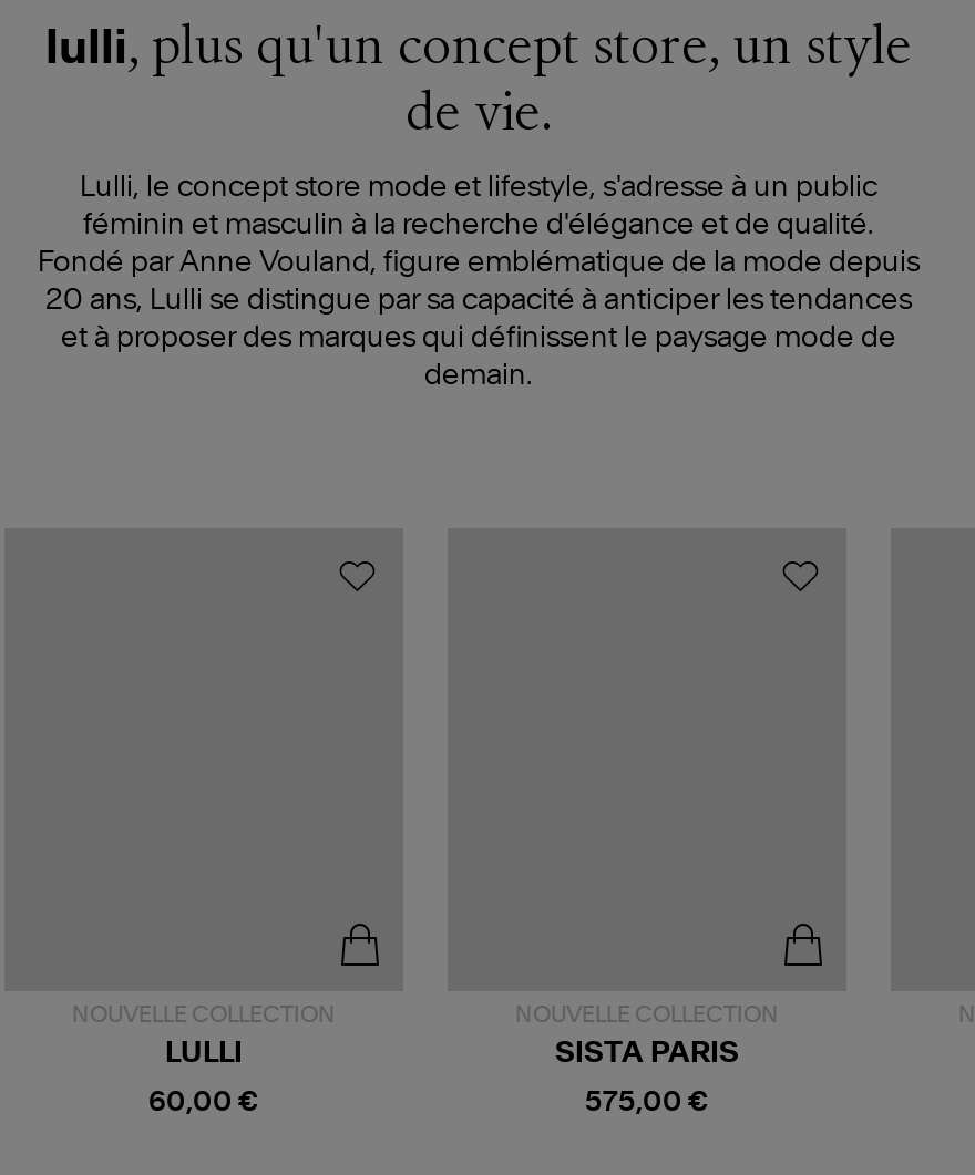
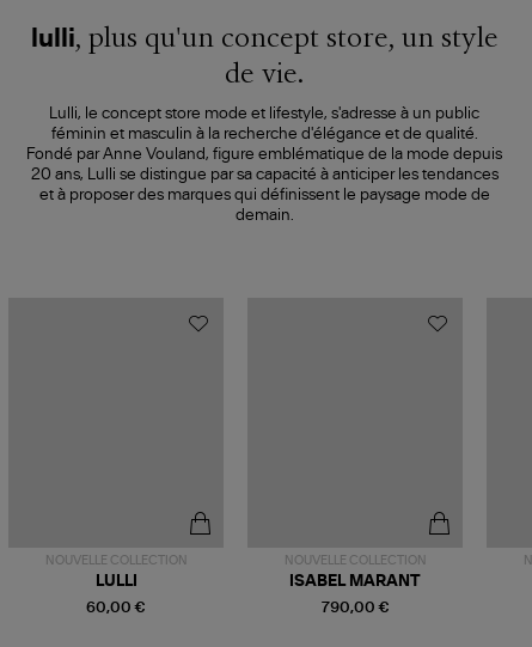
- SISTA PARIS
+ ISABEL MARANT

- 575,00 €
+ 790,00 €
